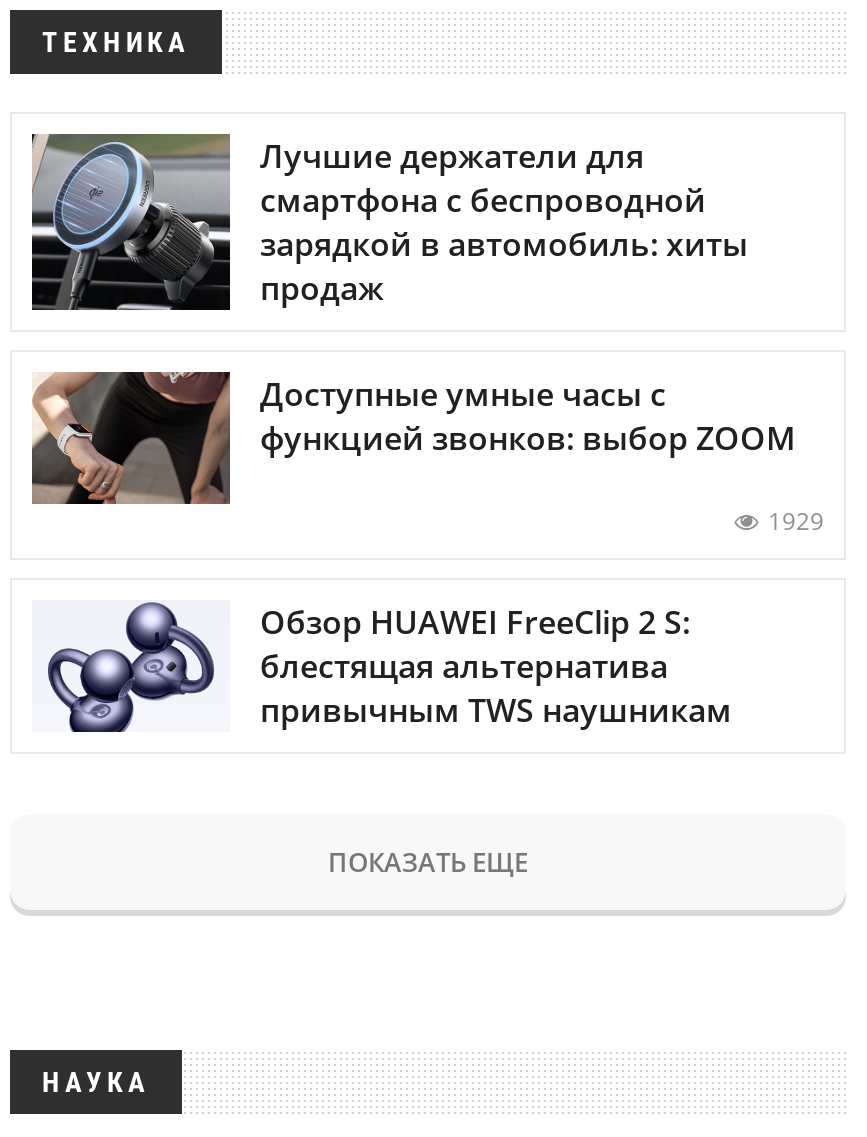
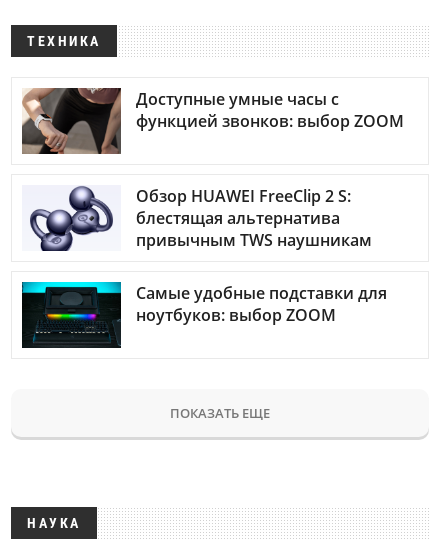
- [image]
- Лучшие держатели для
- смартфона с беспроводной
- зарядкой в автомобиль: хиты
- продаж

moved up: [image] | Доступные умные часы с | функцией звонков: выбор ZOOM

- 1929

moved up: [image] | Обзор HUAWEI FreeClip 2 S: | блестящая альтернатива | привычным TWS наушникам

+ [image]
+ Самые удобные подставки для
+ ноутбуков: выбор ZOOM
